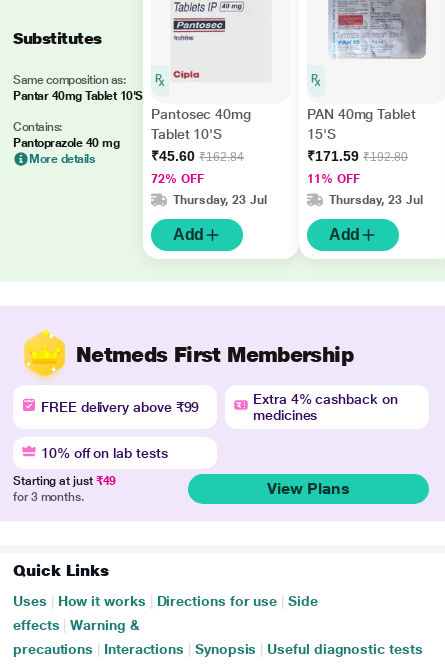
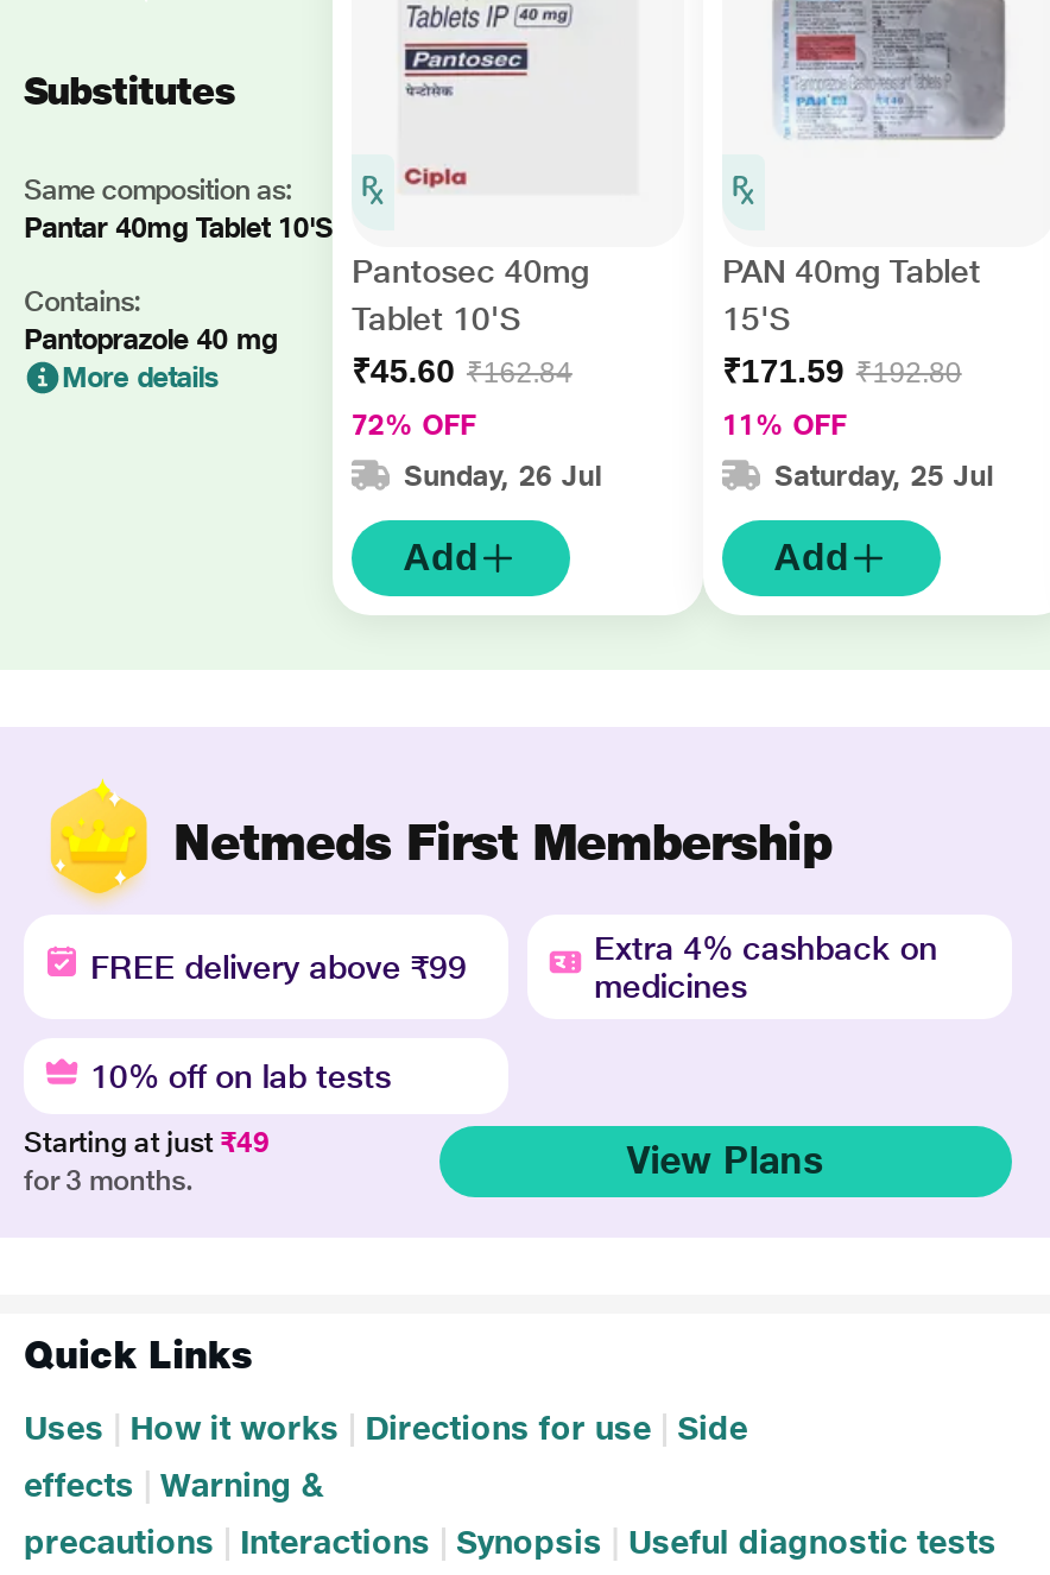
- Thursday, 23 Jul
+ Sunday, 26 Jul

- Thursday, 23 Jul
+ Saturday, 25 Jul
